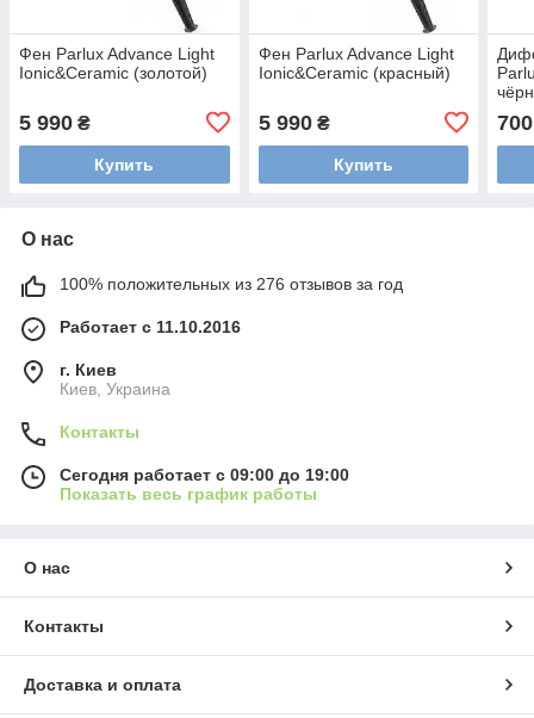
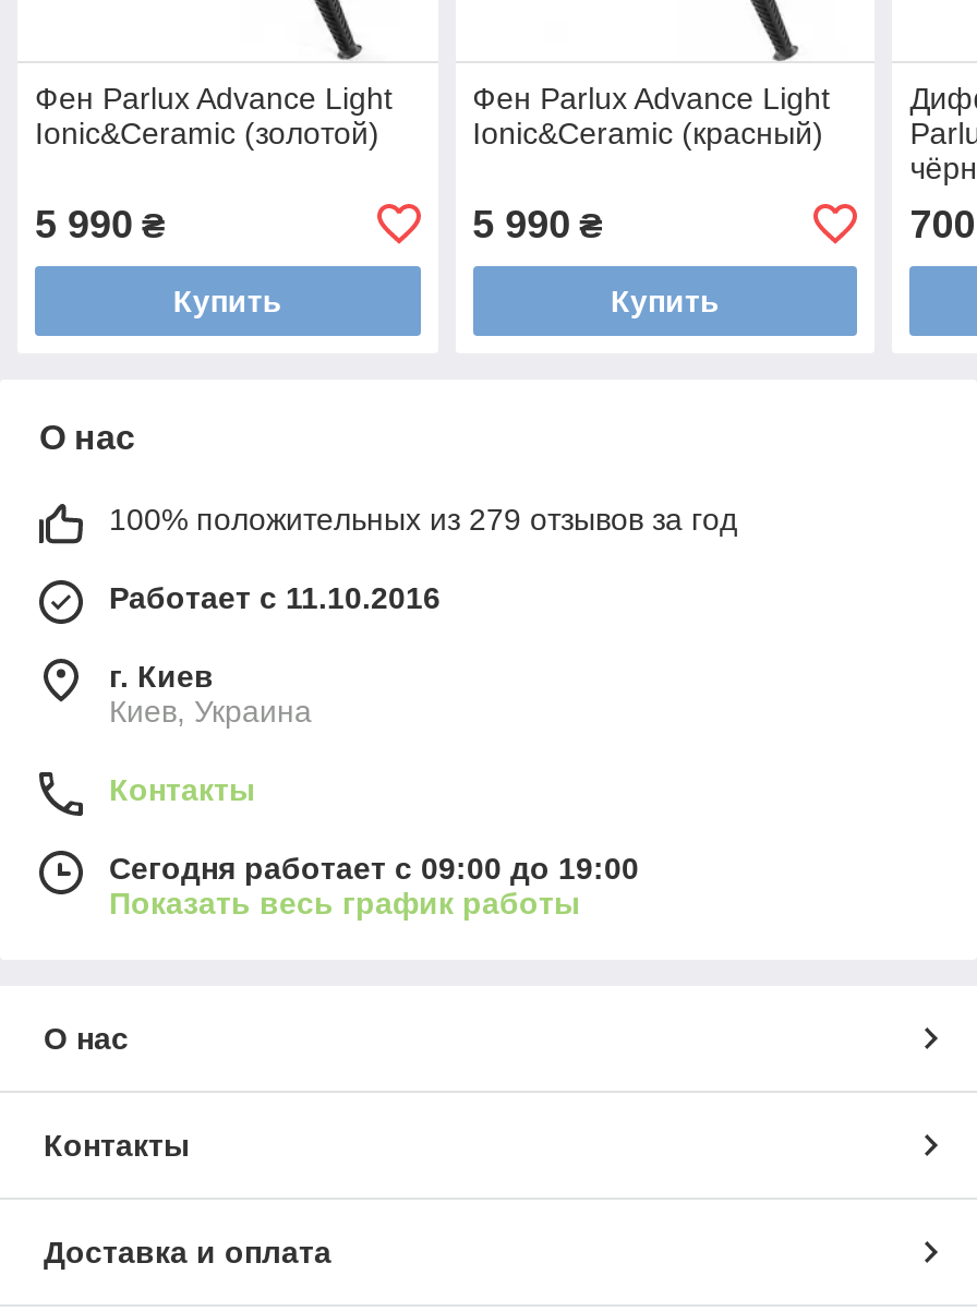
- 100% положительных из 276 отзывов за год
+ 100% положительных из 279 отзывов за год
